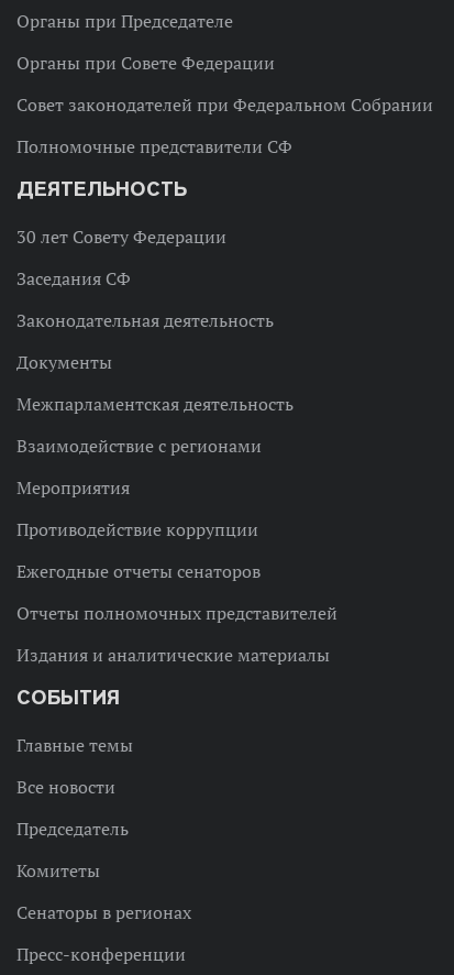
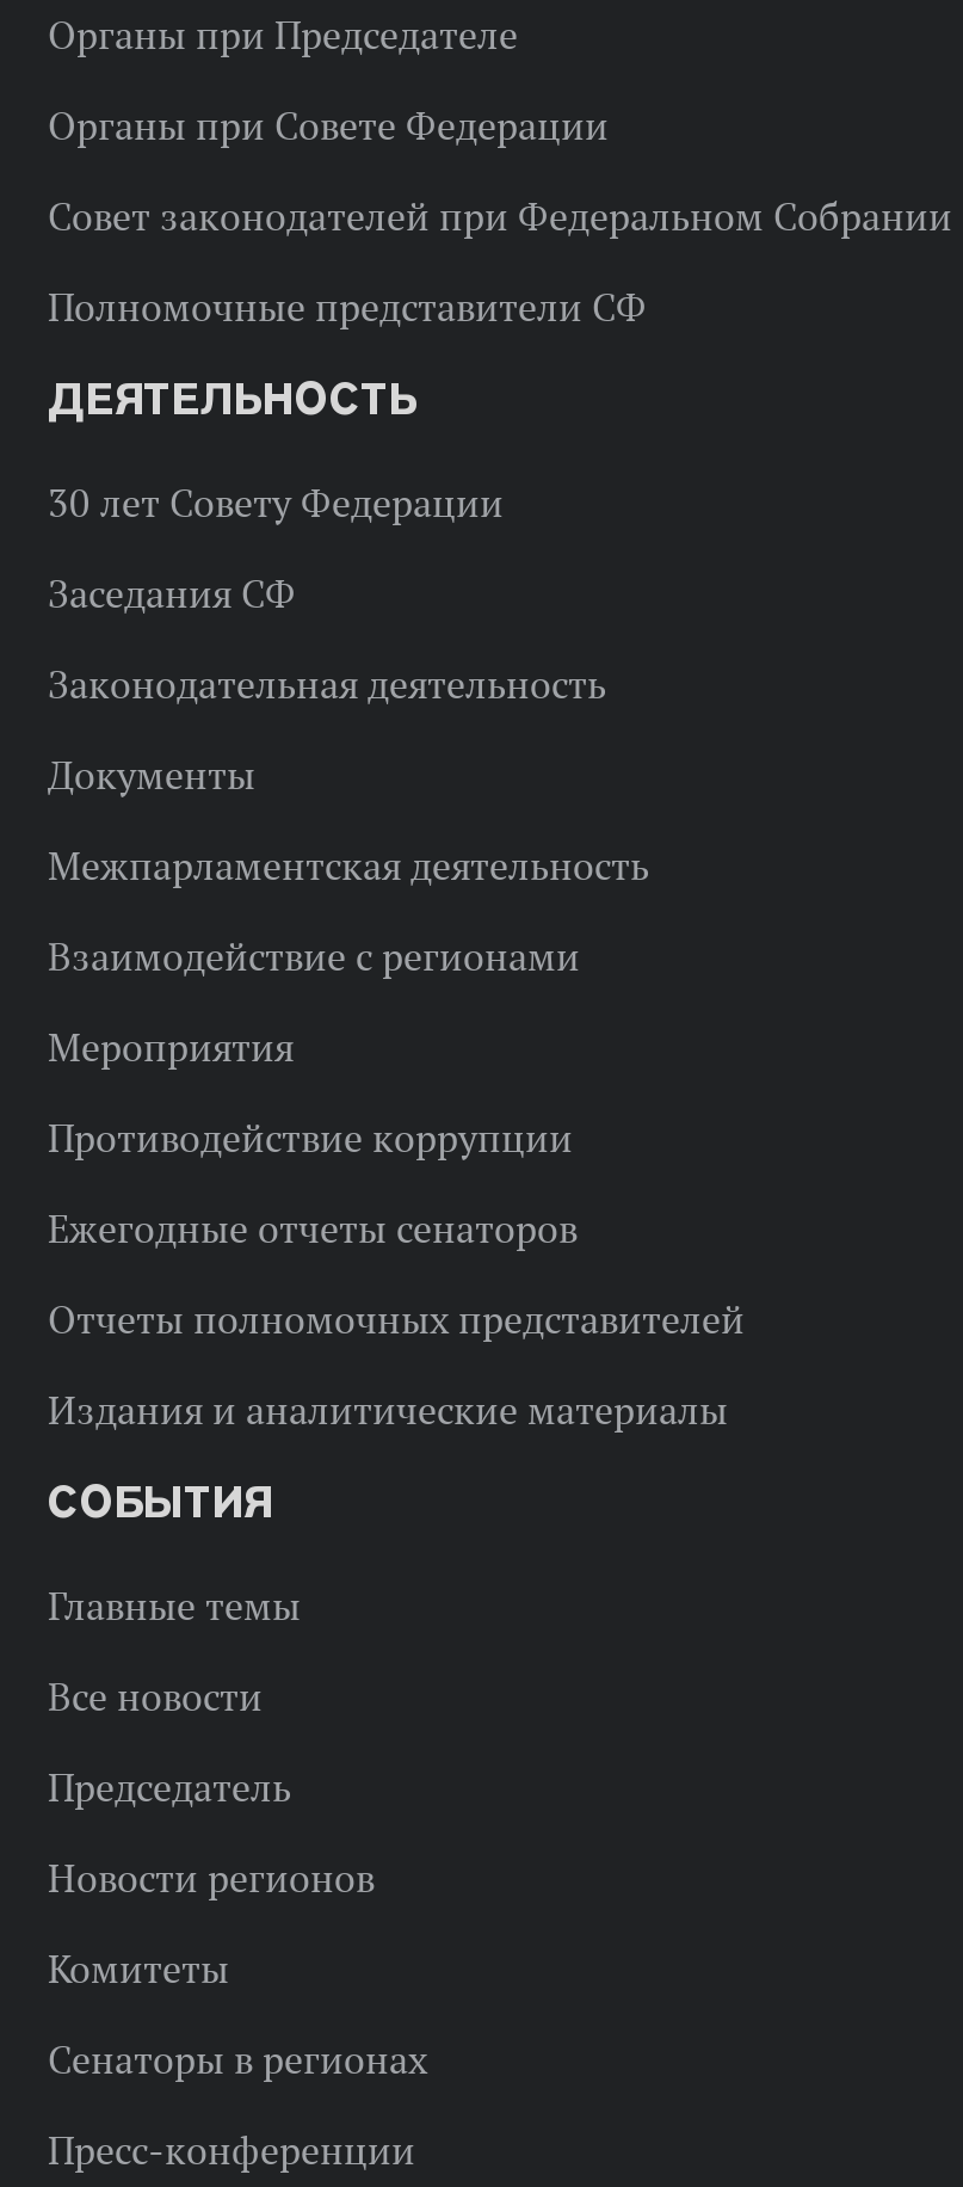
+ Новости регионов
